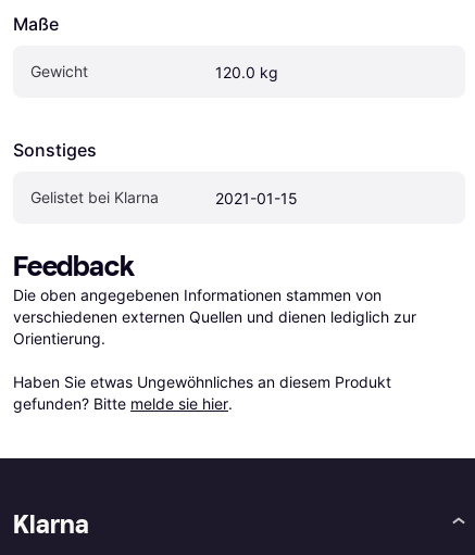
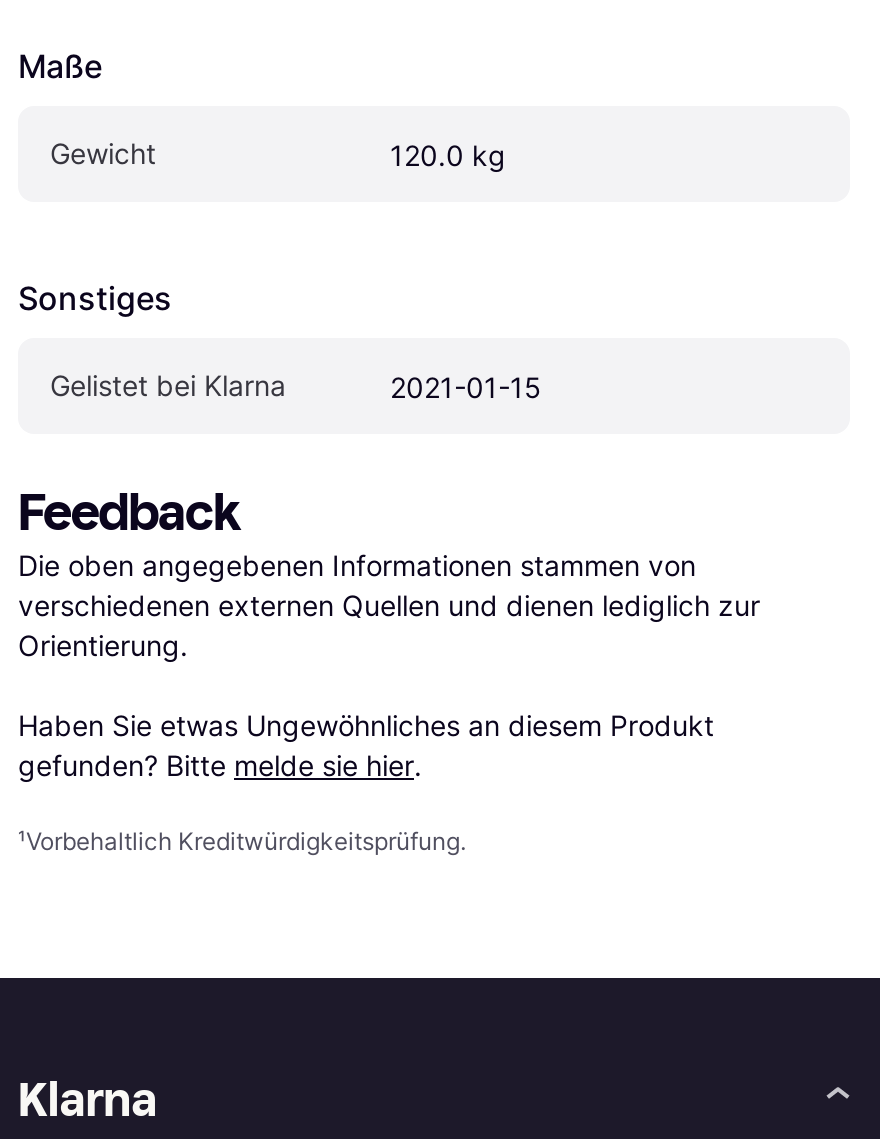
+ ¹Vorbehaltlich Kreditwürdigkeitsprüfung.
